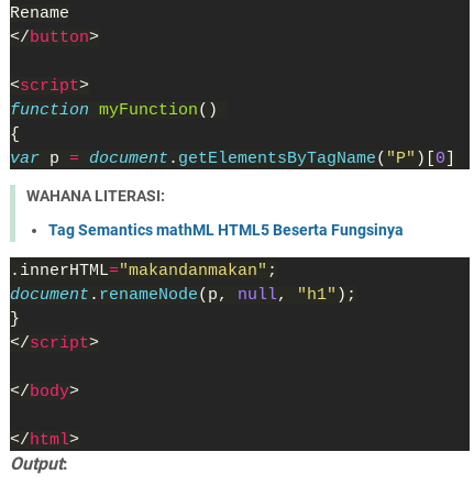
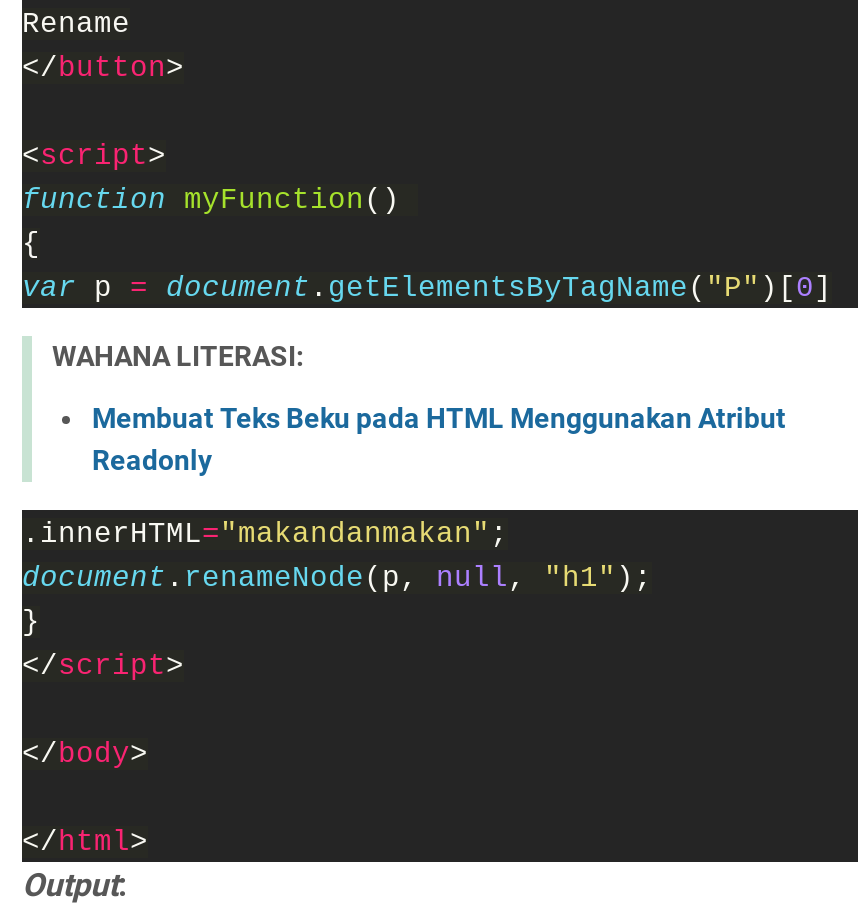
- Tag Semantics mathML HTML5 Beserta Fungsinya
+ Membuat Teks Beku pada HTML Menggunakan Atribut
+ Readonly
